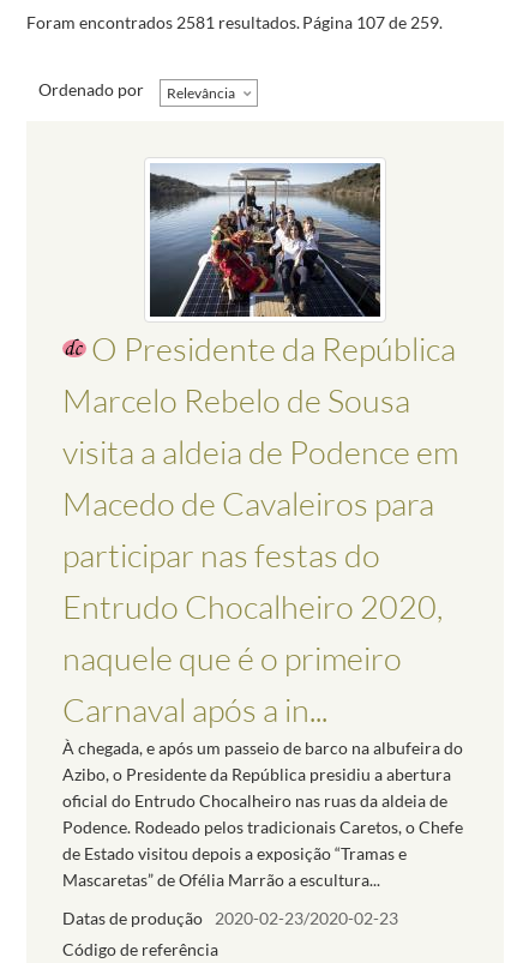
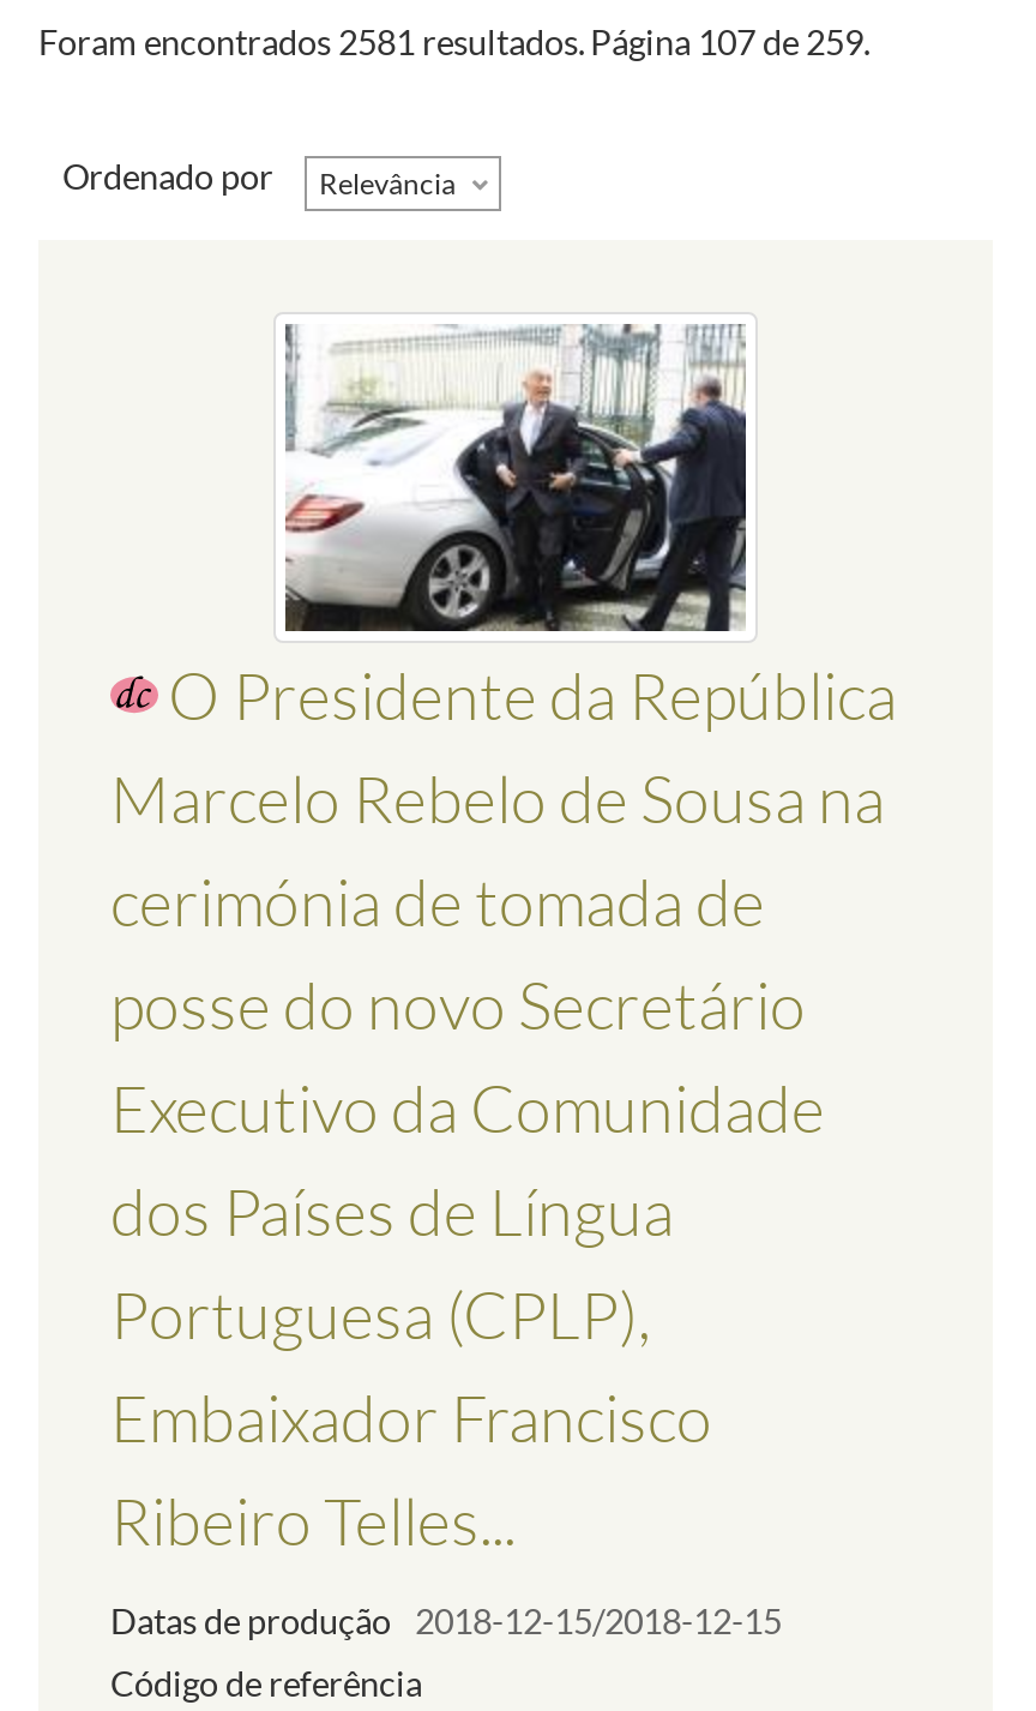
- [image]
+ [image]

- Marcelo Rebelo de Sousa
- visita a aldeia de Podence em
- Macedo de Cavaleiros para
- participar nas festas do
- Entrudo Chocalheiro 2020,
- naquele que é o primeiro
- Carnaval após a in...
- À chegada, e após um passeio de barco na albufeira do
- Azibo, o Presidente da República presidiu a abertura
- oficial do Entrudo Chocalheiro nas ruas da aldeia de
- Podence. Rodeado pelos tradicionais Caretos, o Chefe
- de Estado visitou depois a exposição “Tramas e
- Mascaretas” de Ofélia Marrão a escultura...
+ Marcelo Rebelo de Sousa na
+ cerimónia de tomada de
+ posse do novo Secretário
+ Executivo da Comunidade
+ dos Países de Língua
+ Portuguesa (CPLP),
+ Embaixador Francisco
+ Ribeiro Telles...

- Datas de produção 2020-02-23/2020-02-23
+ Datas de produção 2018-12-15/2018-12-15
